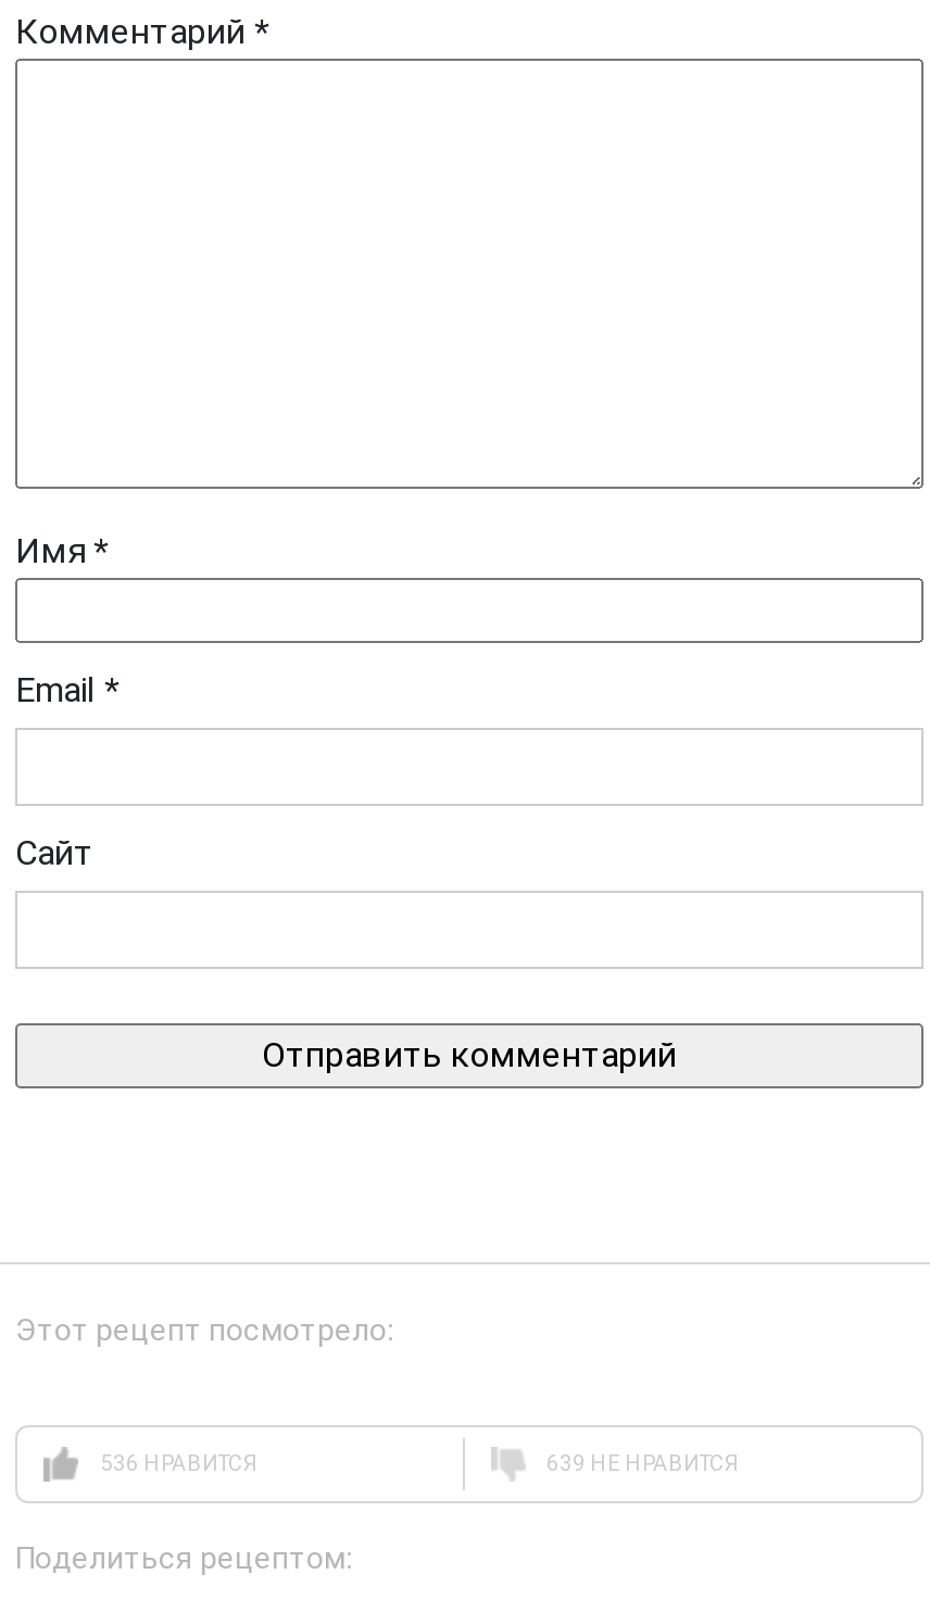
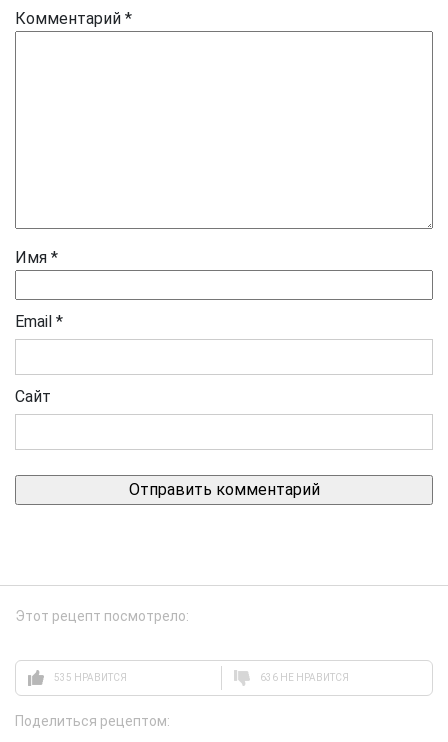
- 536 НРАВИТСЯ
+ 535 НРАВИТСЯ

- 639 НЕ НРАВИТСЯ
+ 636 НЕ НРАВИТСЯ
